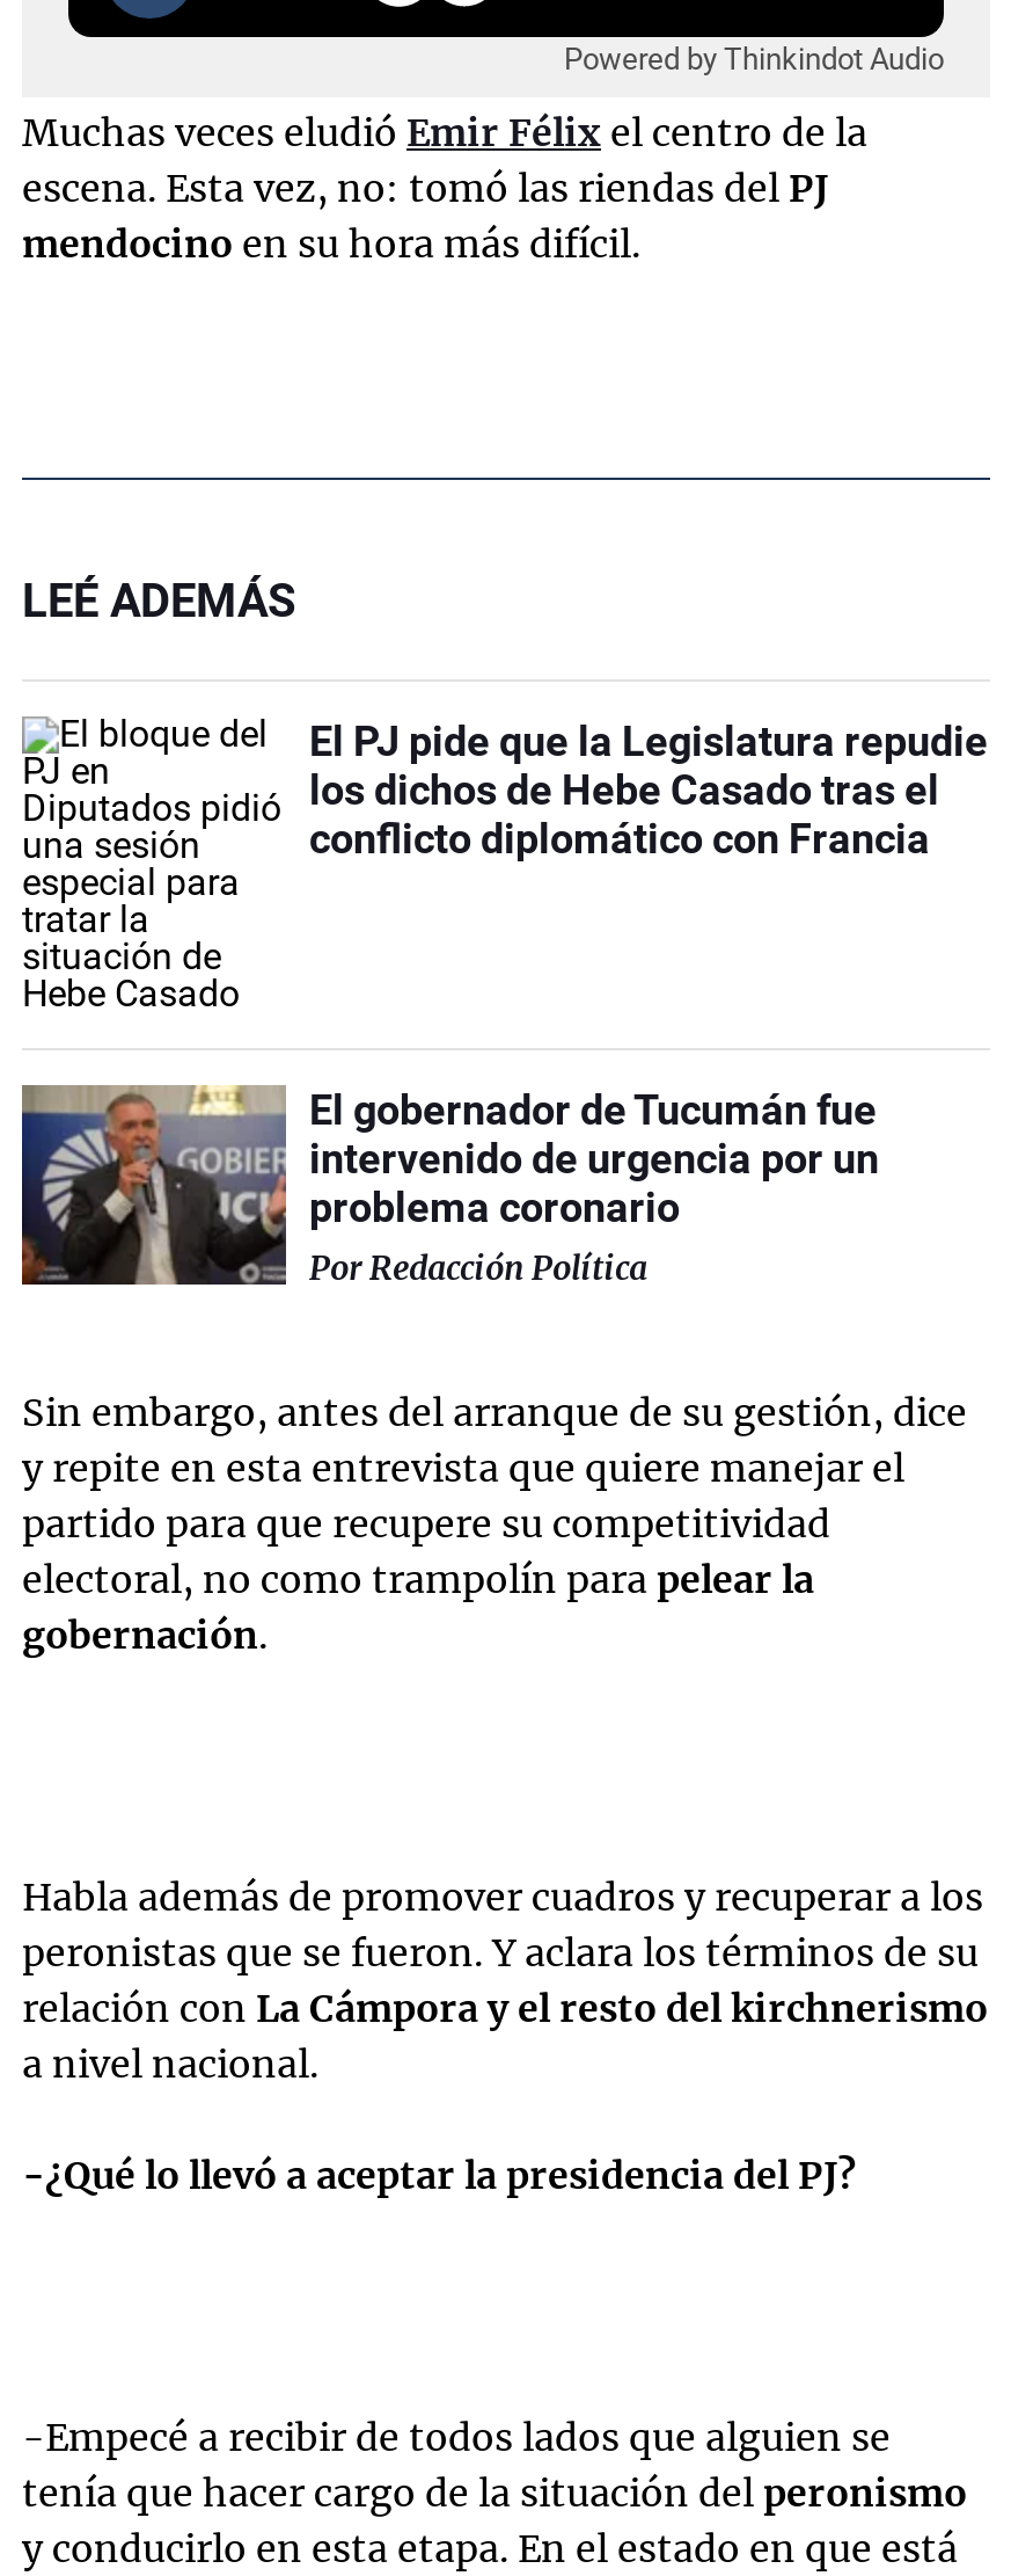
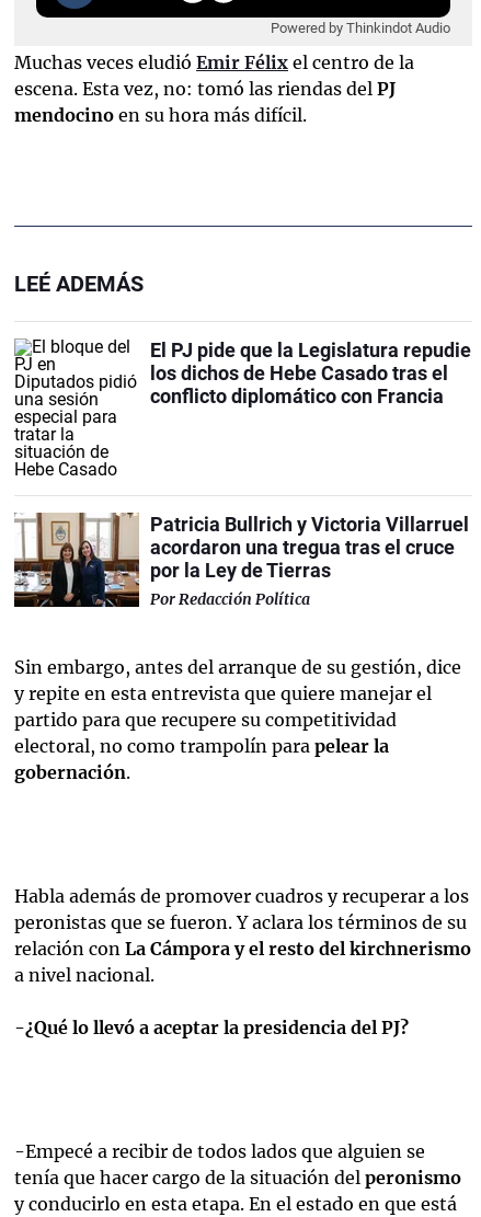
- [image]
- El gobernador de Tucumán fue
- intervenido de urgencia por un
- problema coronario
+ [image]
+ Patricia Bullrich y Victoria Villarruel
+ acordaron una tregua tras el cruce
+ por la Ley de Tierras
